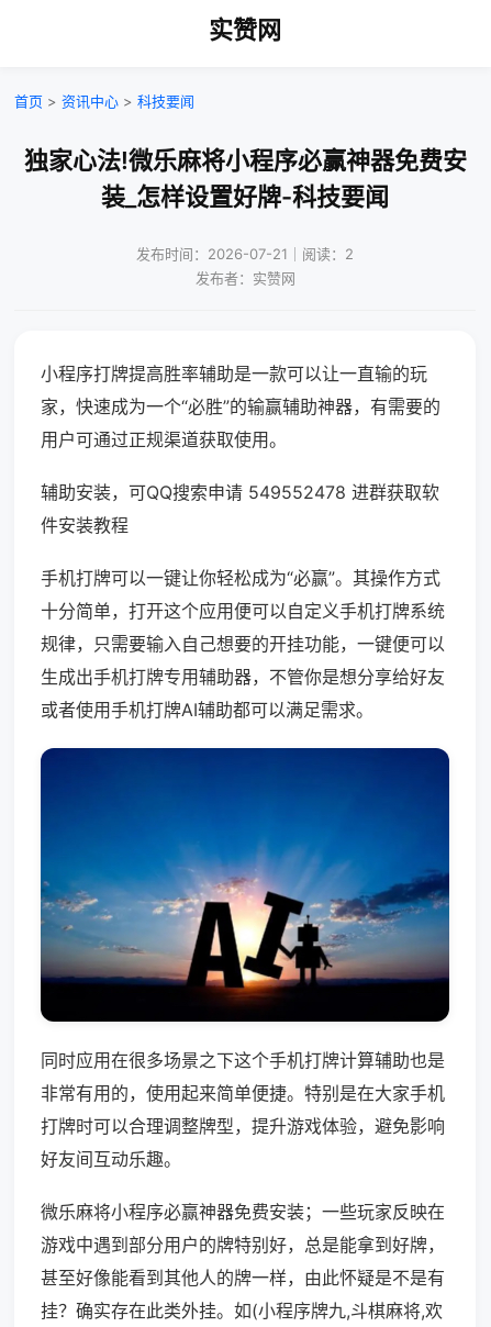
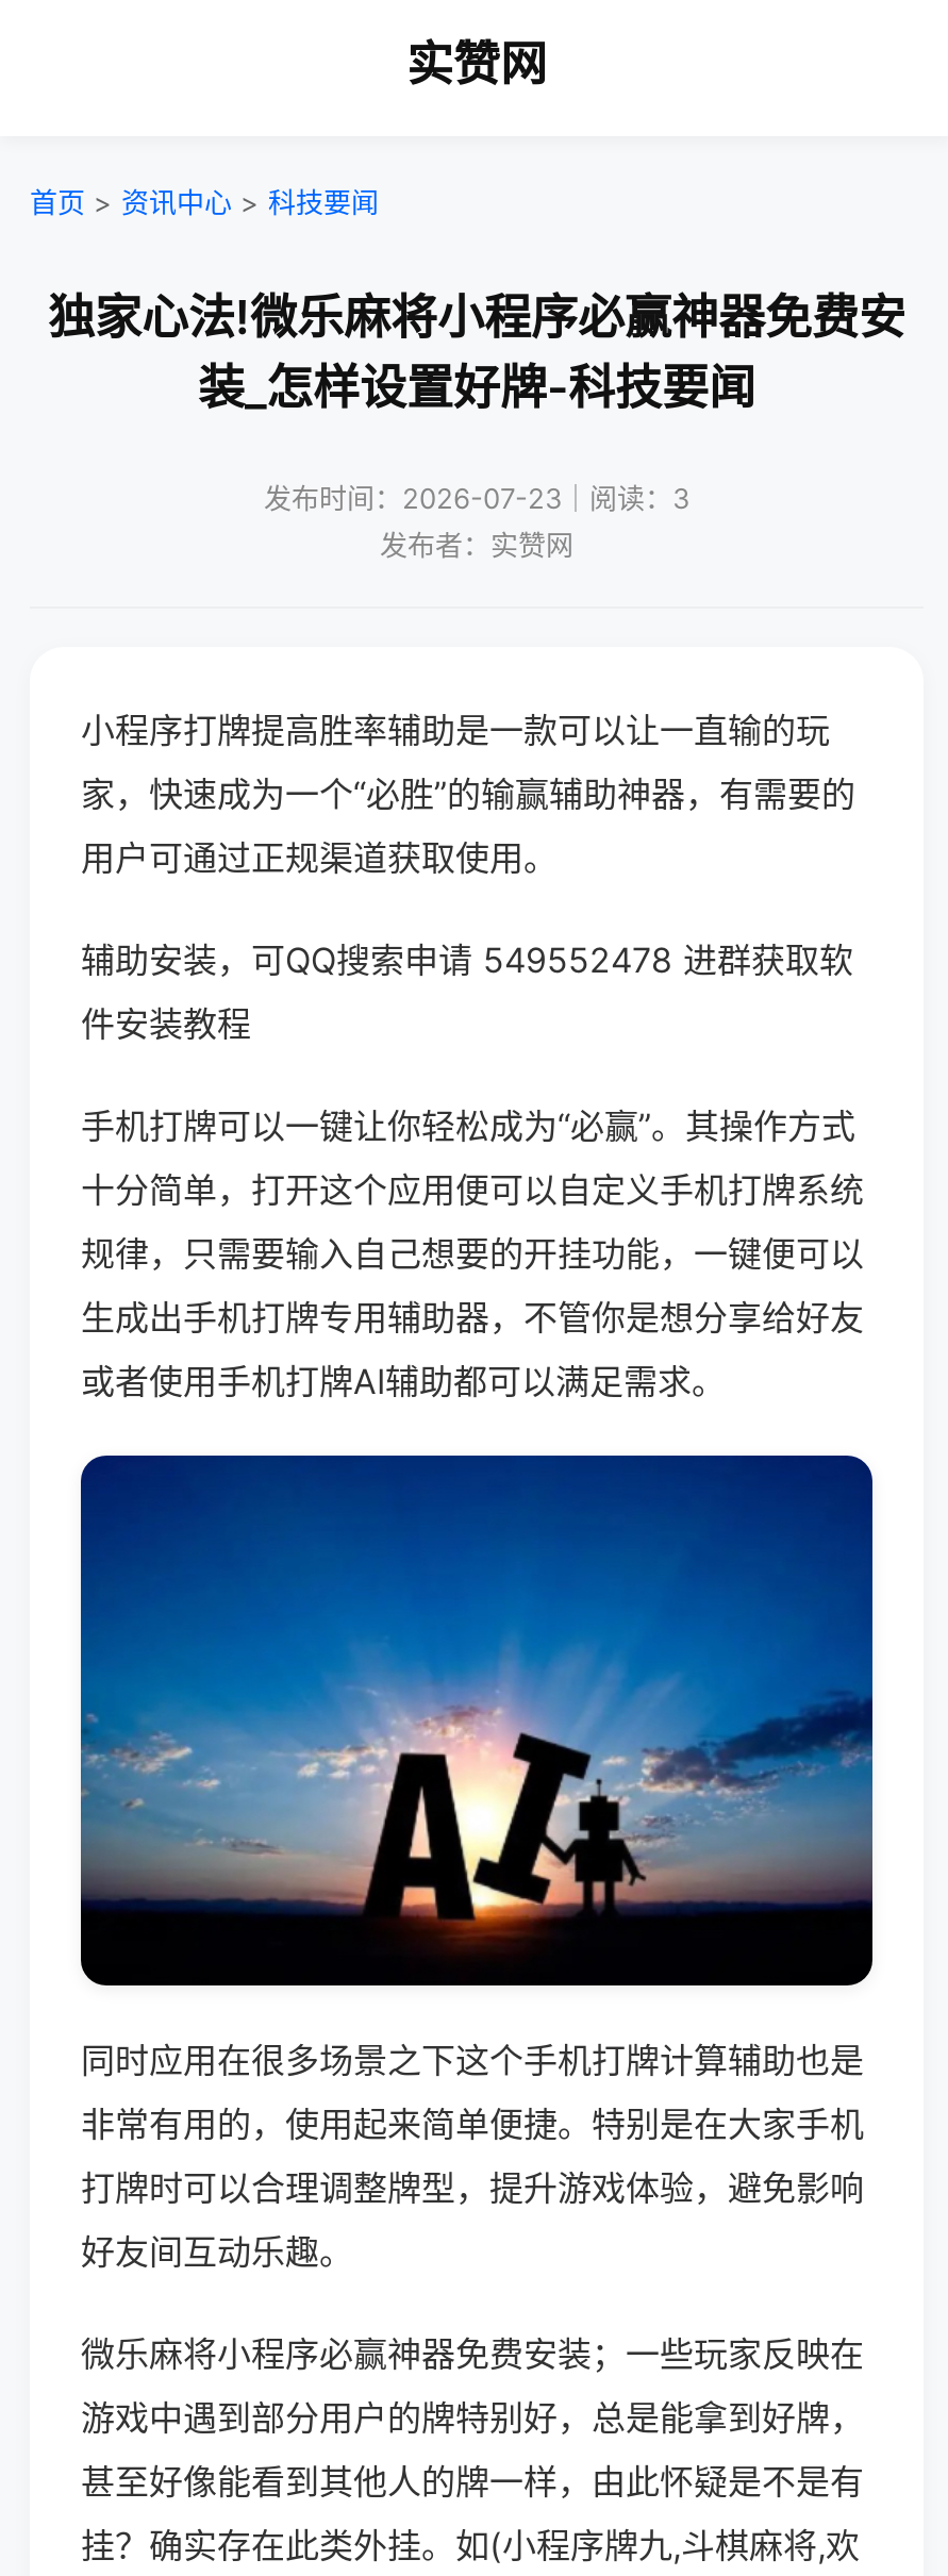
- 发布时间：2026-07-21｜阅读：2
+ 发布时间：2026-07-23｜阅读：3
